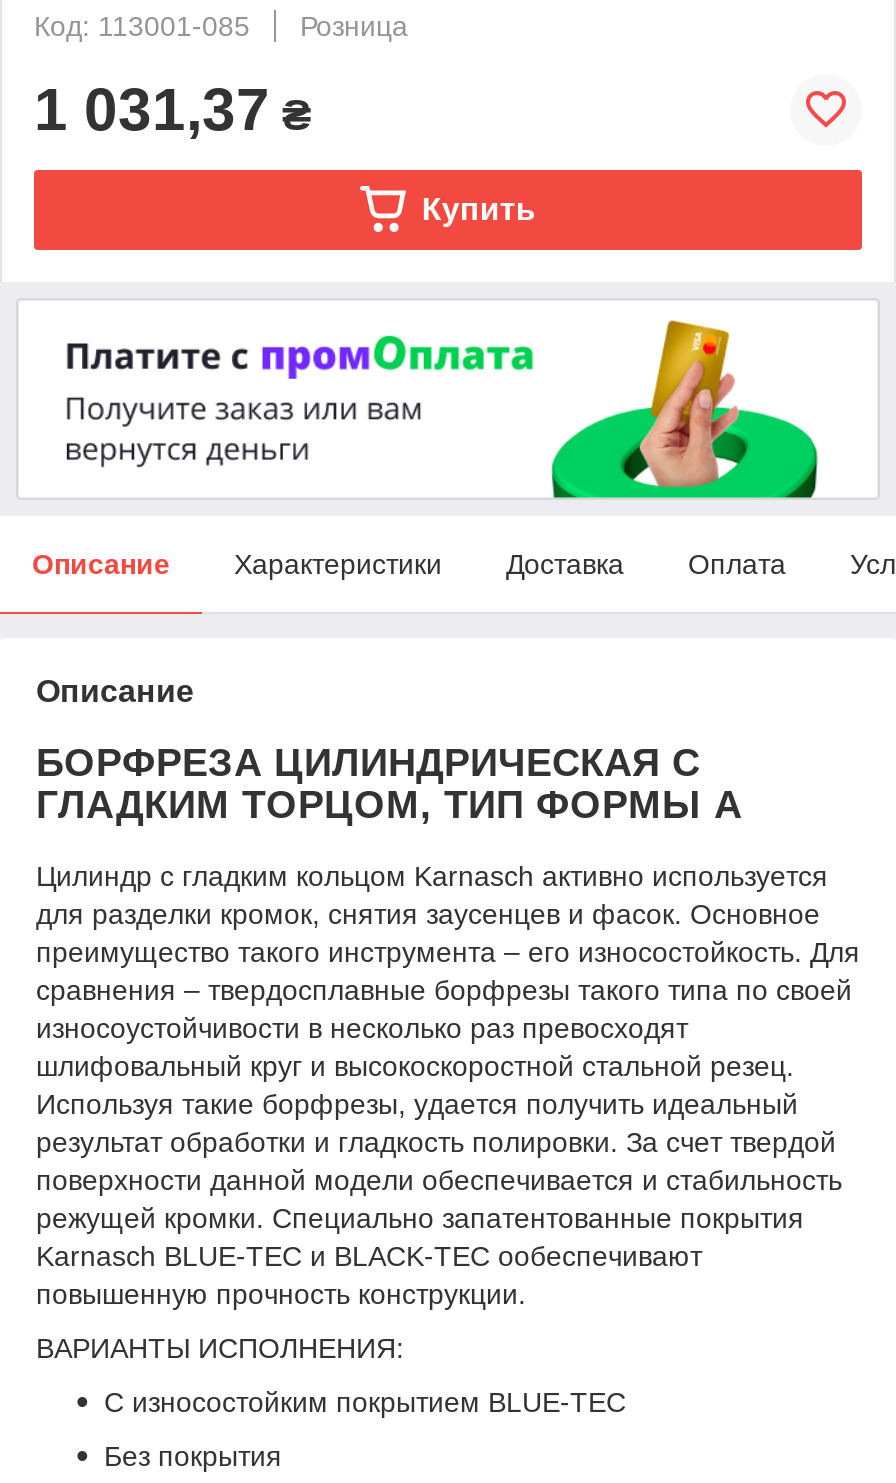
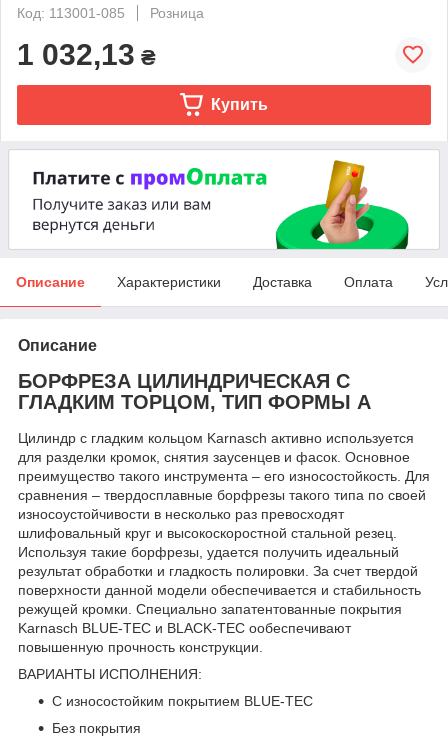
- 1 031,37 ₴
+ 1 032,13 ₴
